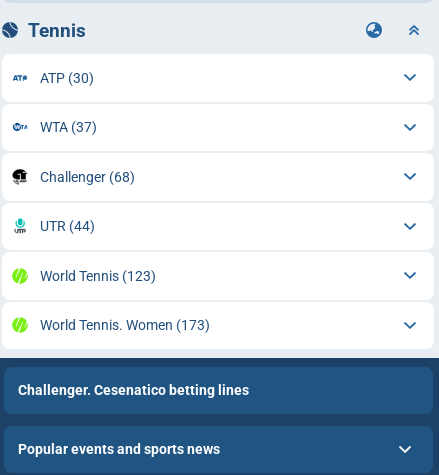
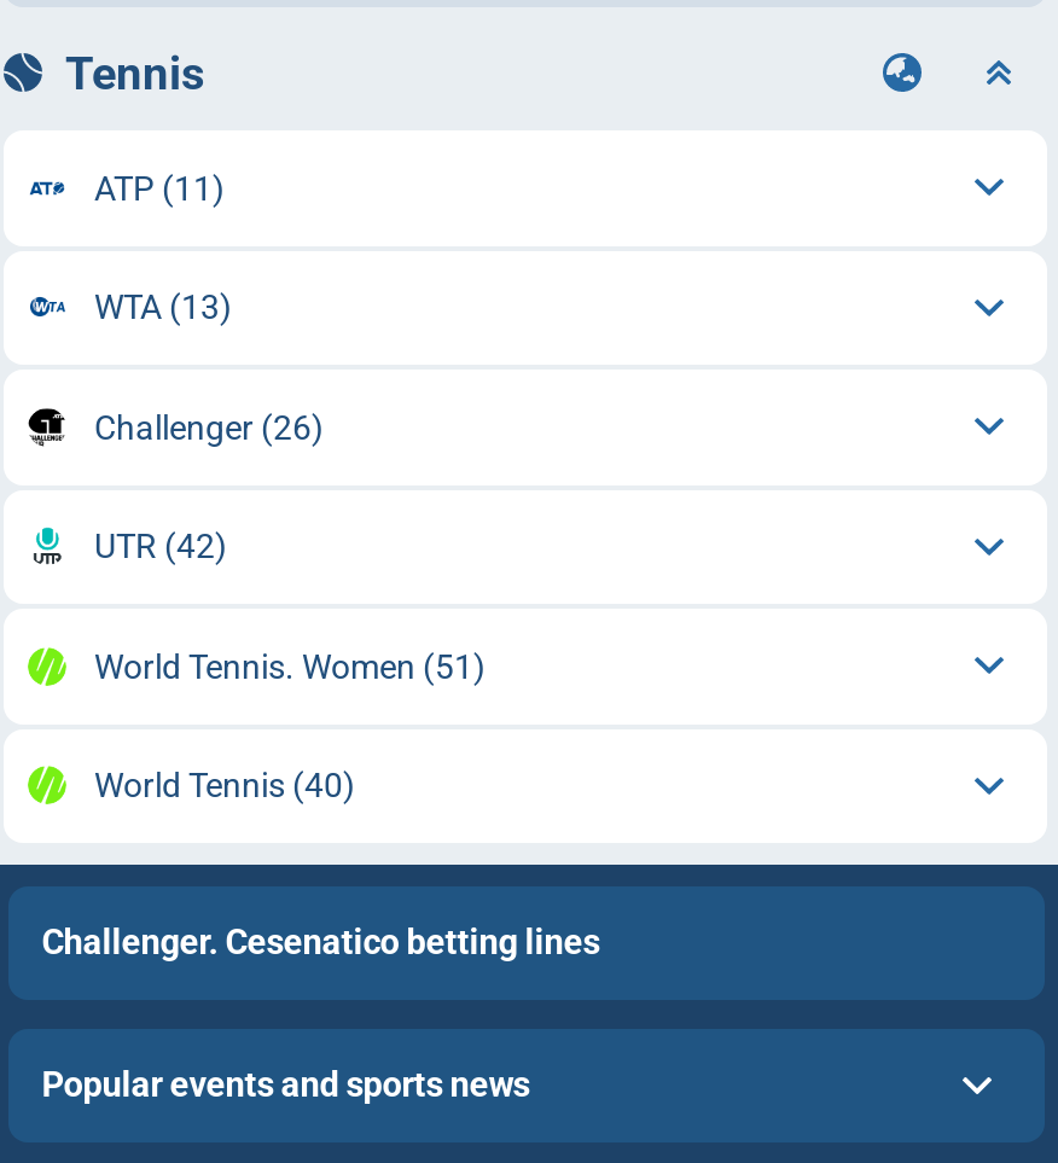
- ATP (30)
+ ATP (11)

- WTA (37)
+ WTA (13)

- Challenger (68)
+ Challenger (26)

- UTR (44)
+ UTR (42)

- World Tennis (123)
+ World Tennis. Women (51)

- World Tennis. Women (173)
+ World Tennis (40)
